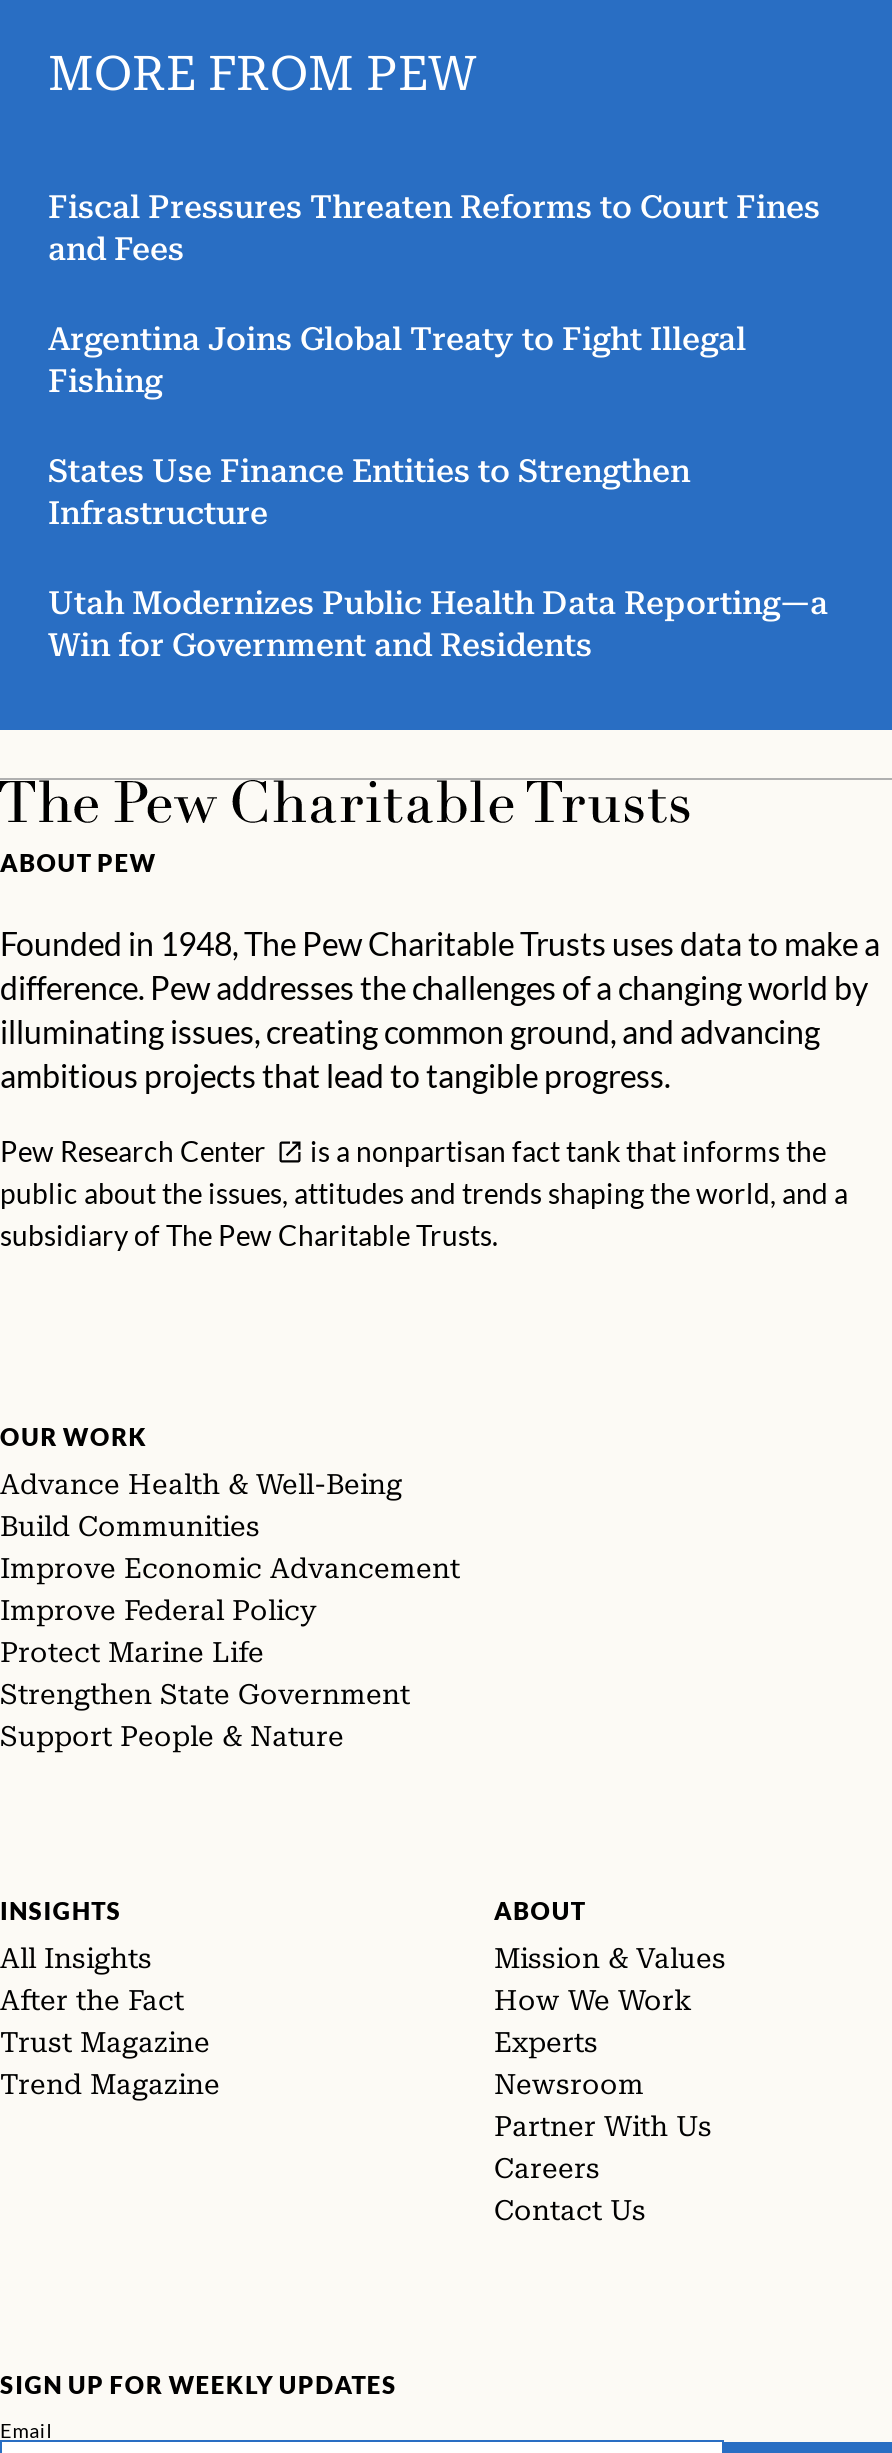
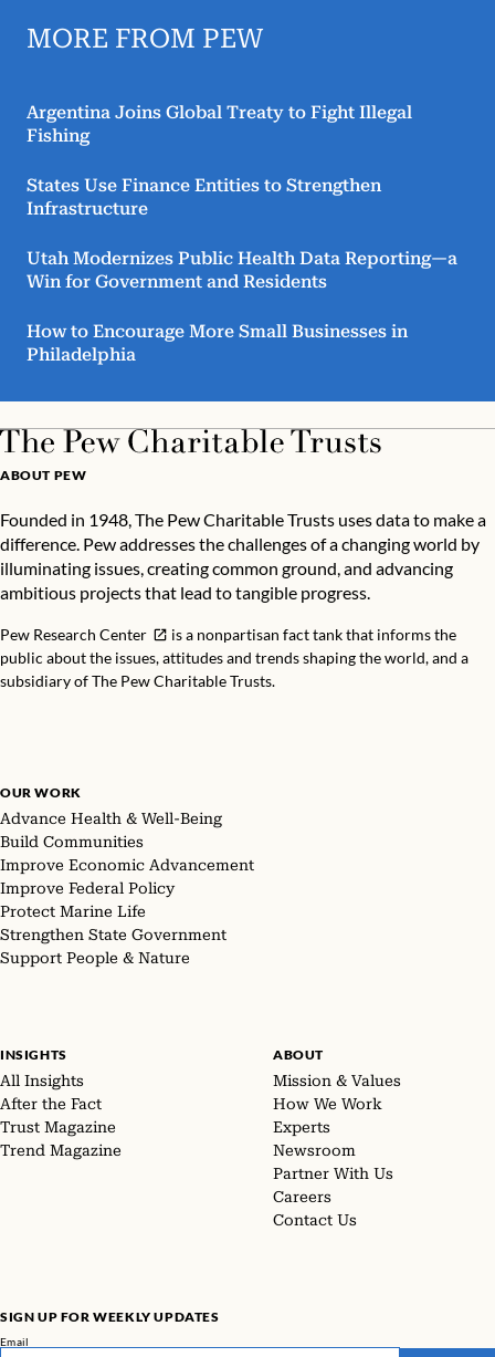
- Fiscal Pressures Threaten Reforms to Court Fines
- and Fees

moved up: Argentina Joins Global Treaty to Fight Illegal | Fishing | States Use Finance Entities to Strengthen | Infrastructure | Utah Modernizes Public Health Data Reporting—a | Win for Government and Residents

+ How to Encourage More Small Businesses in
+ Philadelphia
